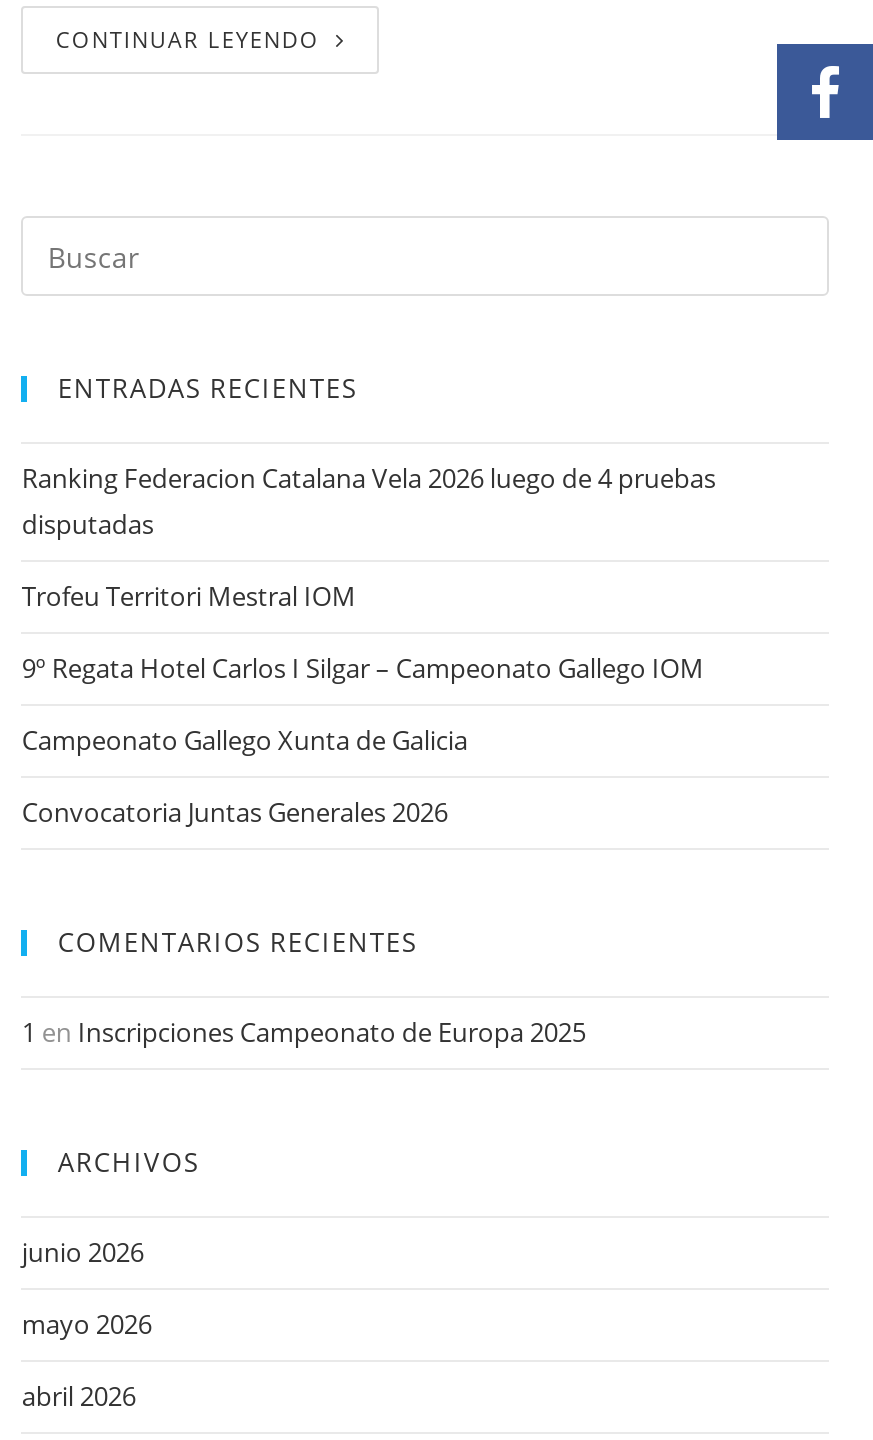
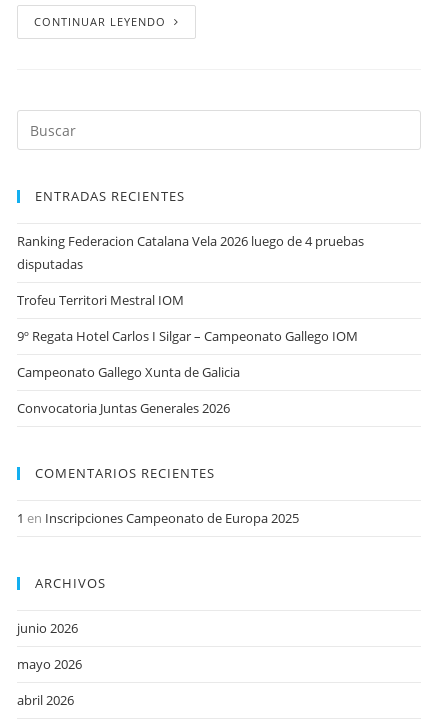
- [image]
